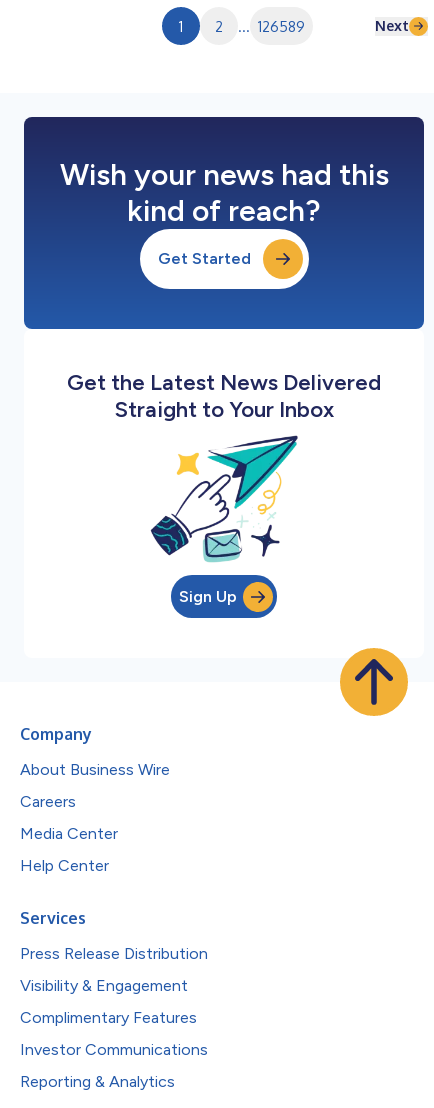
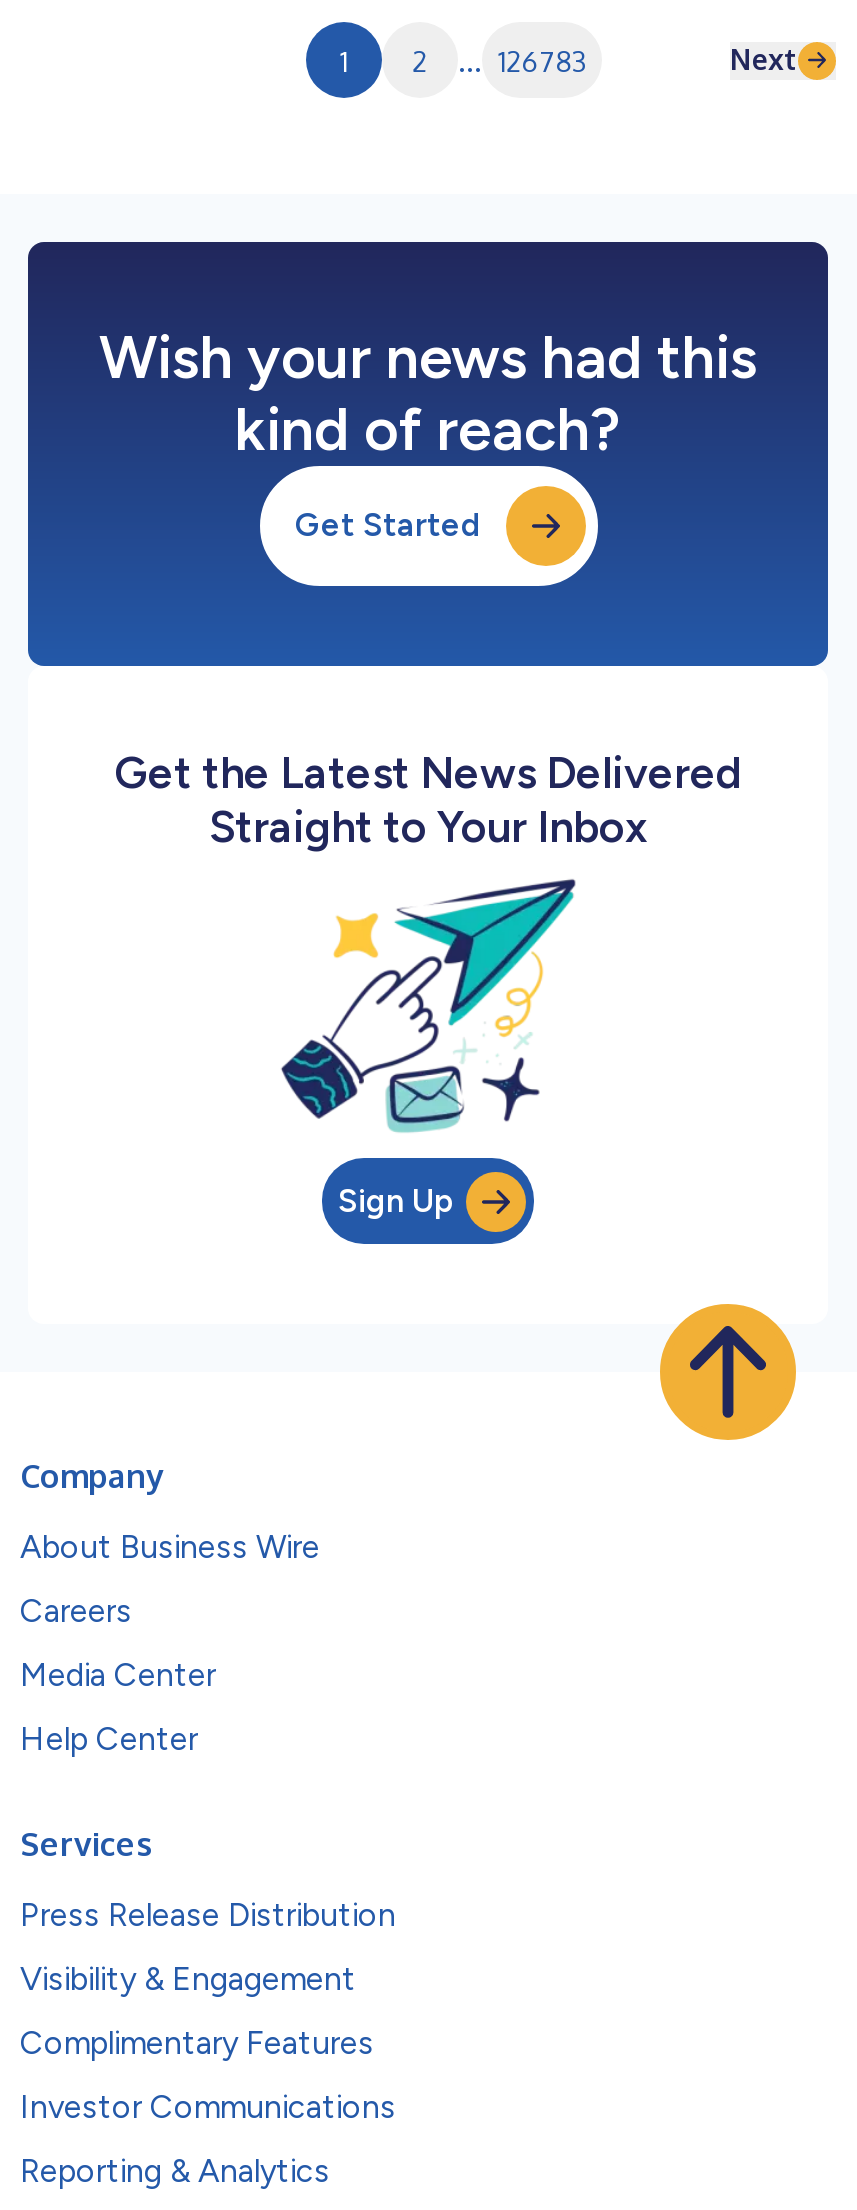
- 1 2 ... 126589
+ 1 2 ... 126783
